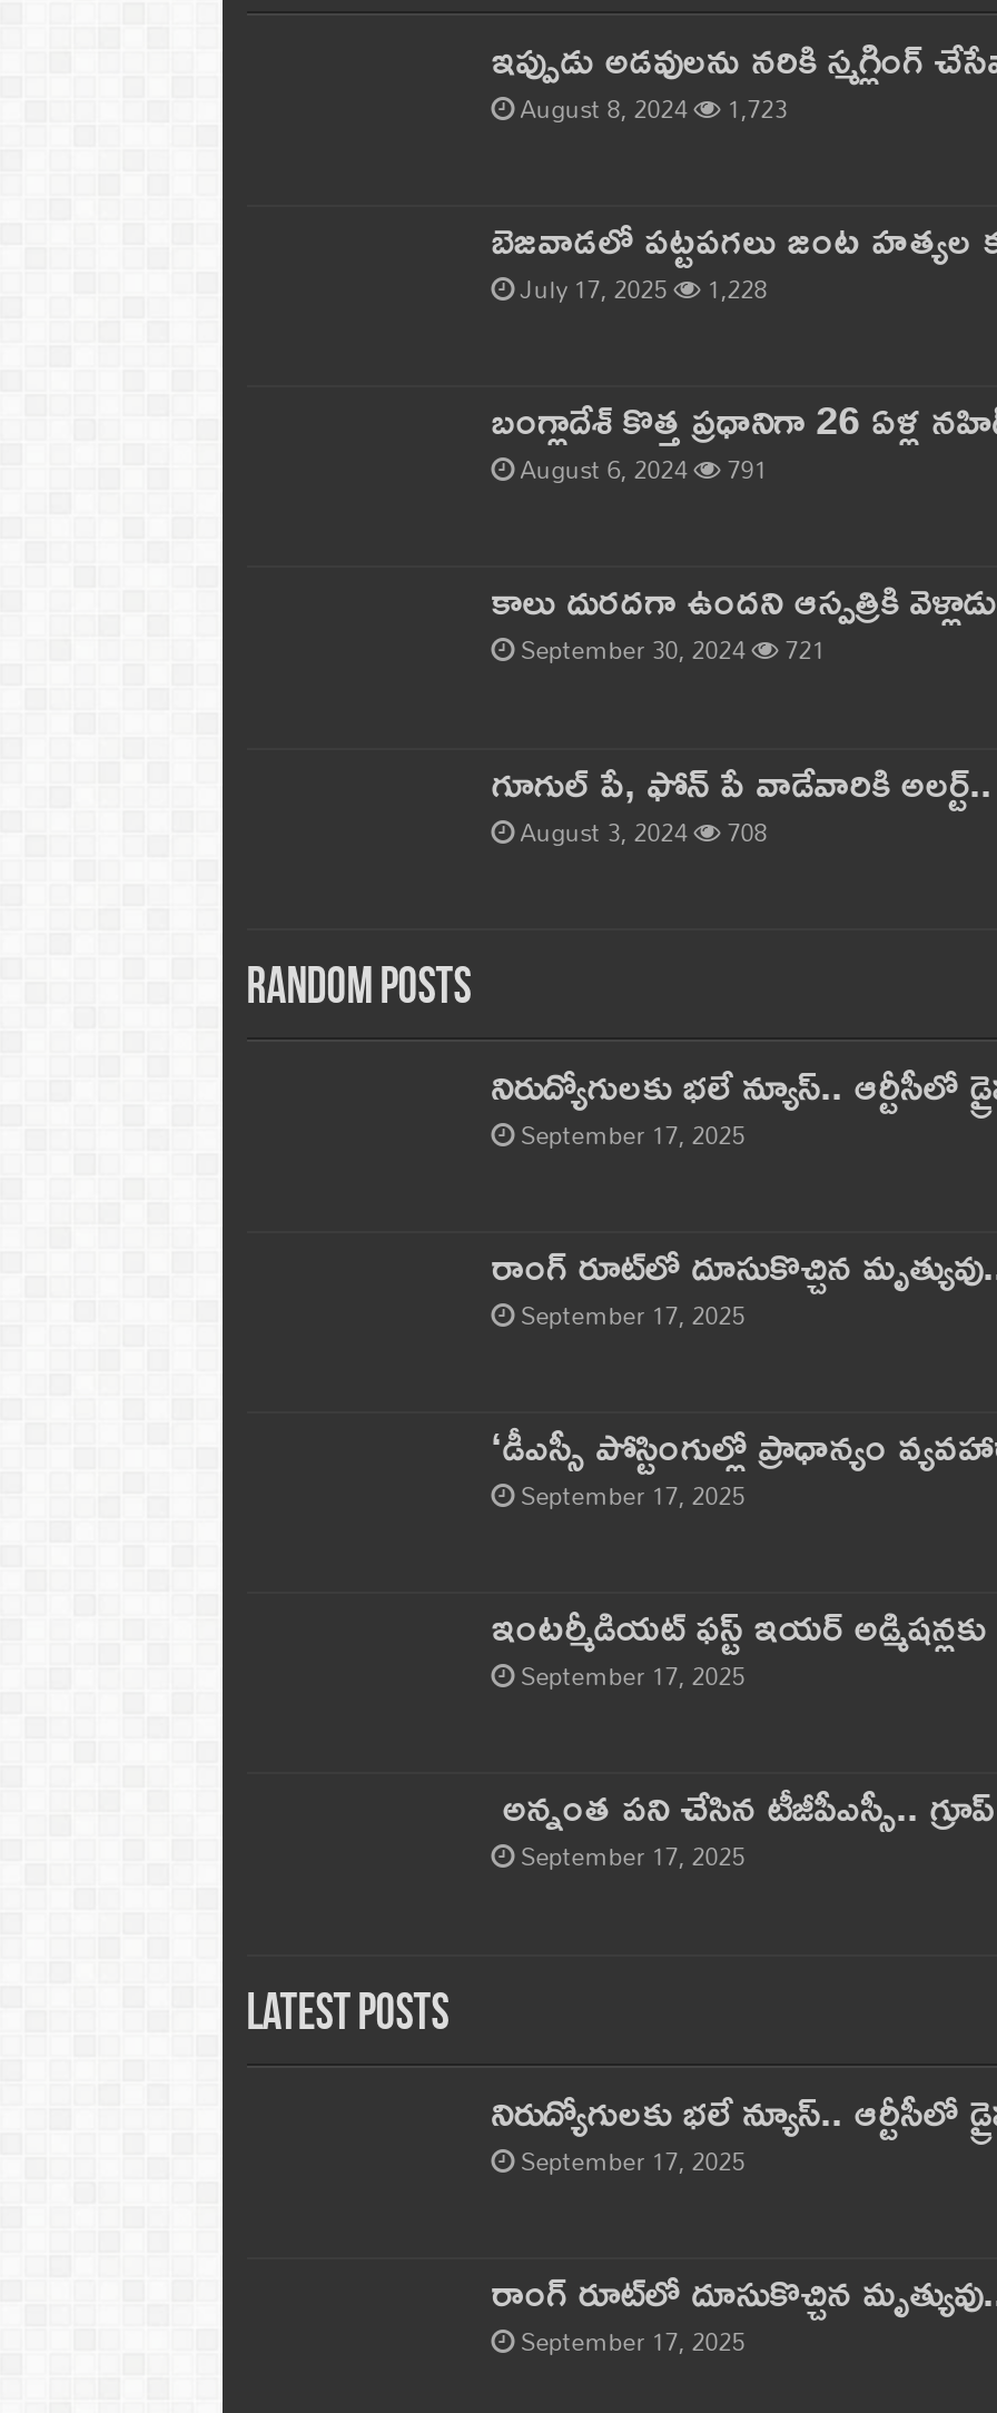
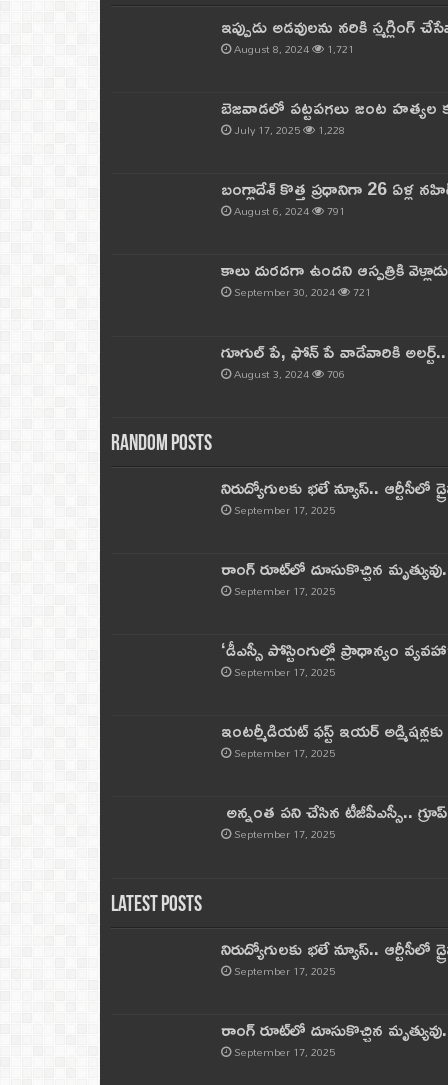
- August 8, 2024 1,723
+ August 8, 2024 1,721

- August 3, 2024 708
+ August 3, 2024 706
